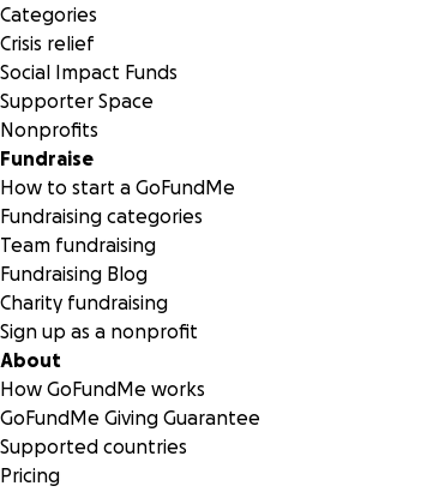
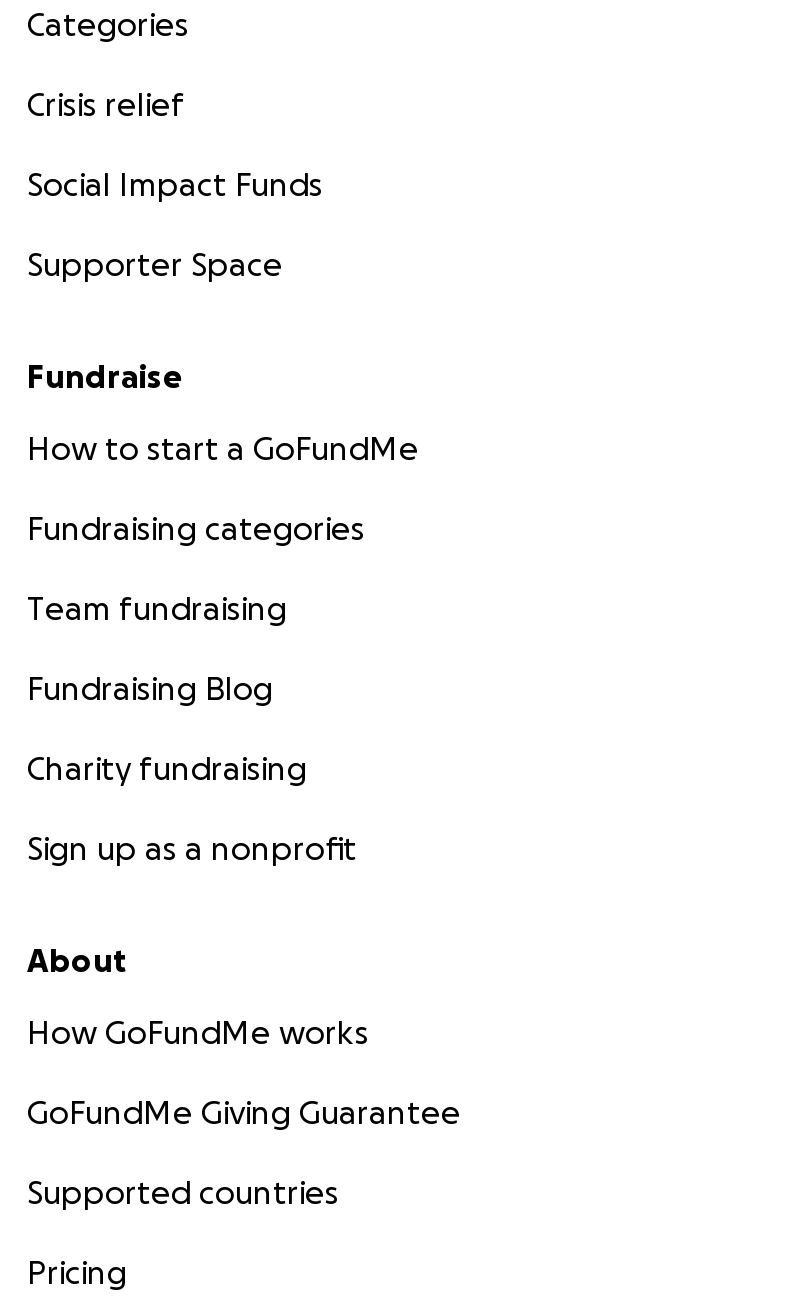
- Nonprofits
